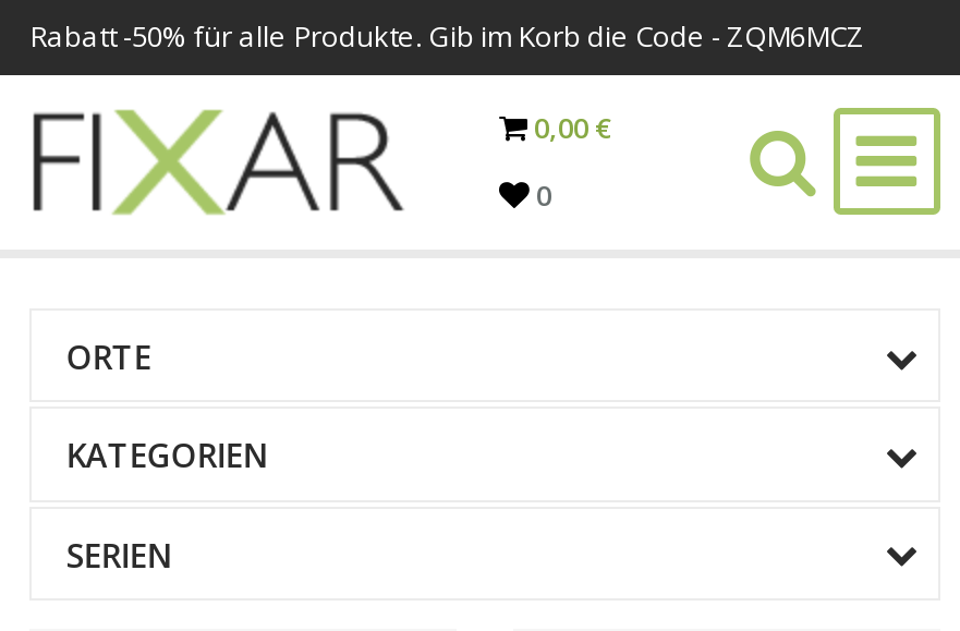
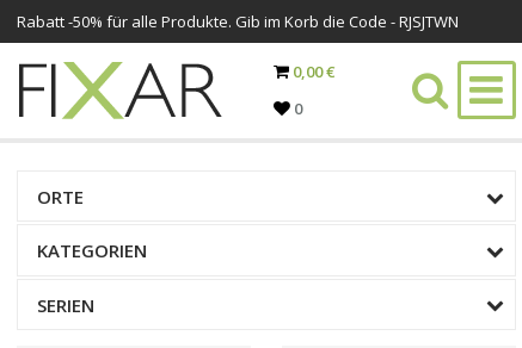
- Rabatt -50% für alle Produkte. Gib im Korb die Code - ZQM6MCZ
+ Rabatt -50% für alle Produkte. Gib im Korb die Code - RJSJTWN
